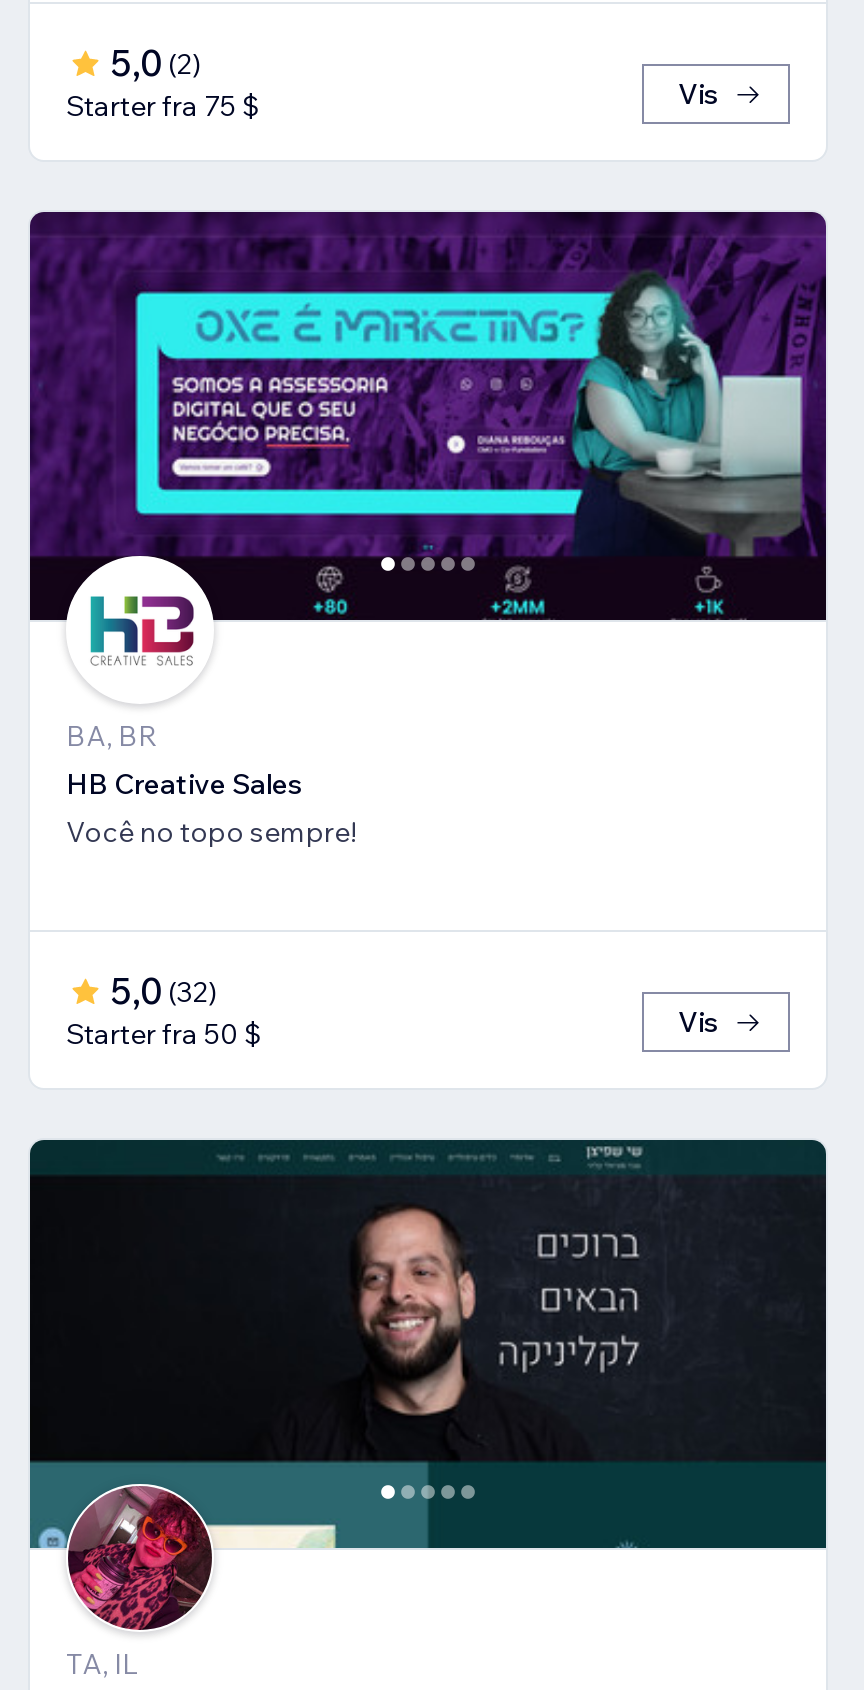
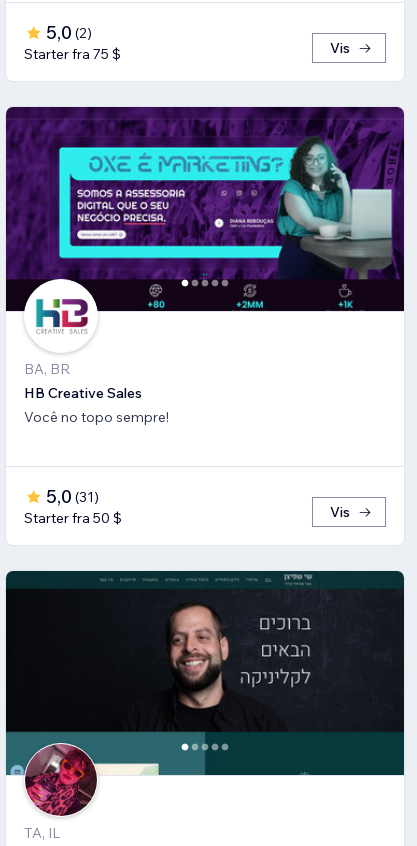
- 5,0 (32)
+ 5,0 (31)
